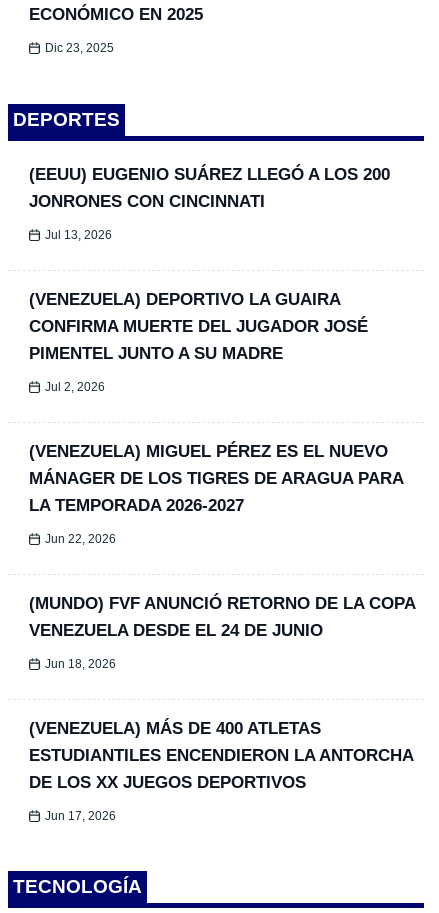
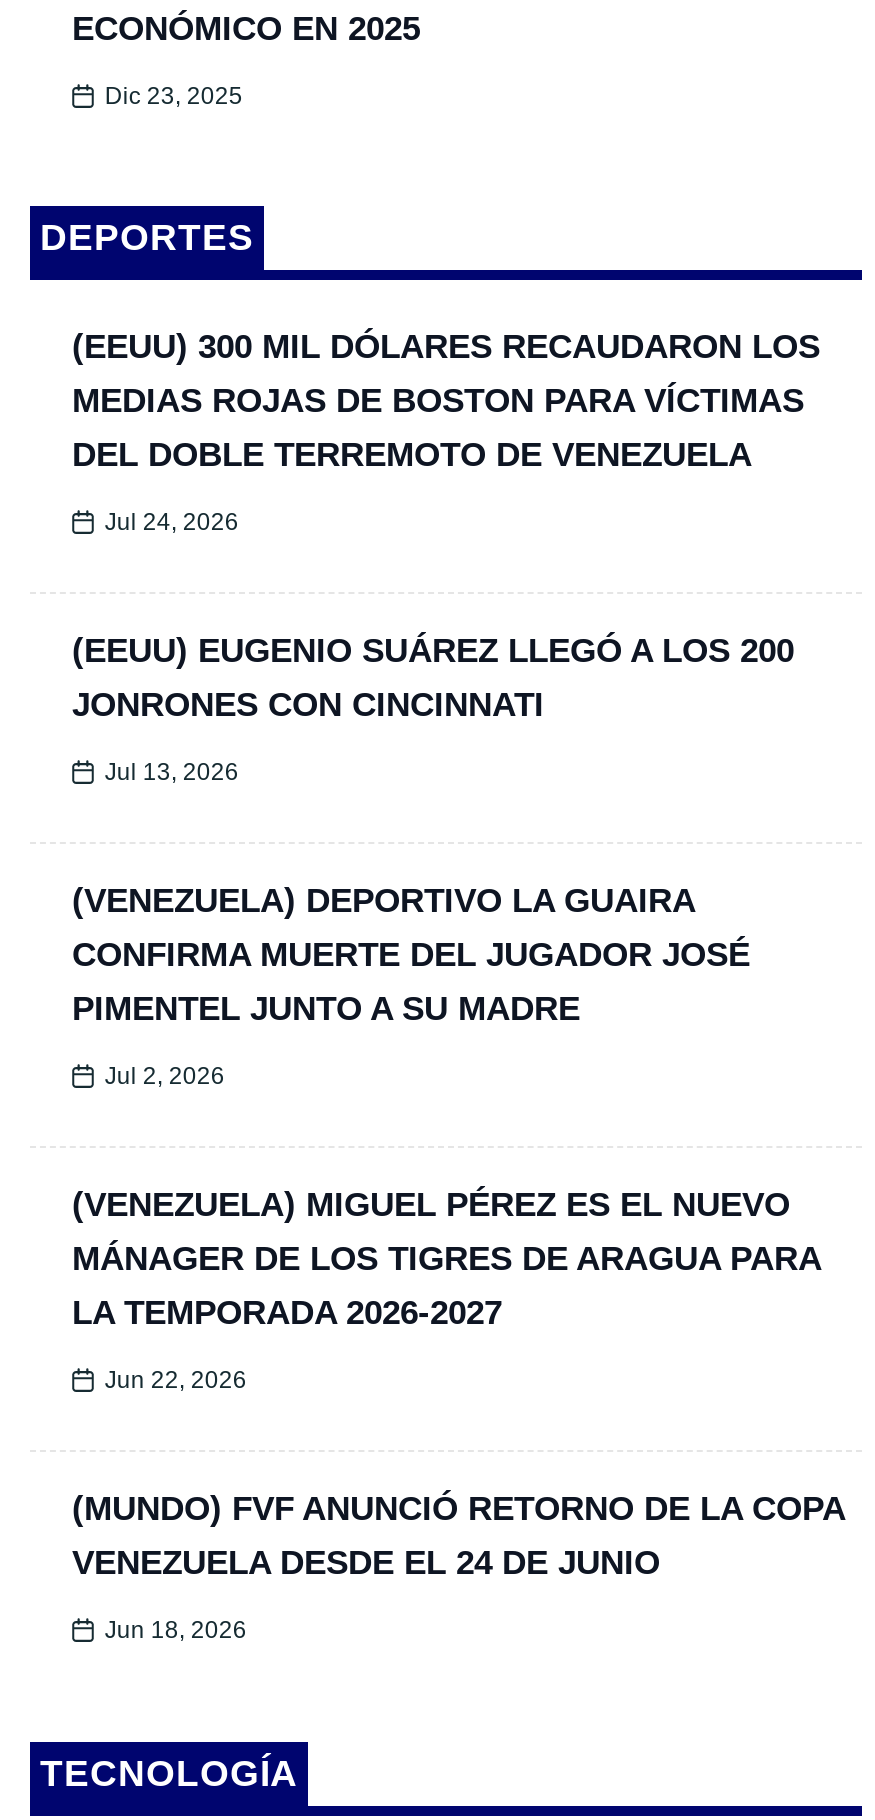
+ (EEUU) 300 MIL DÓLARES RECAUDARON LOS
+ MEDIAS ROJAS DE BOSTON PARA VÍCTIMAS
+ DEL DOBLE TERREMOTO DE VENEZUELA
+ Jul 24, 2026

moved down: (EEUU) EUGENIO SUÁREZ LLEGÓ A LOS 200 | JONRONES CON CINCINNATI | Jul 13, 2026 | ... | VENEZUELA DESDE EL 24 DE JUNIO | Jun 18, 2026

- (VENEZUELA) MÁS DE 400 ATLETAS
- ESTUDIANTILES ENCENDIERON LA ANTORCHA
- DE LOS XX JUEGOS DEPORTIVOS
- Jun 17, 2026
